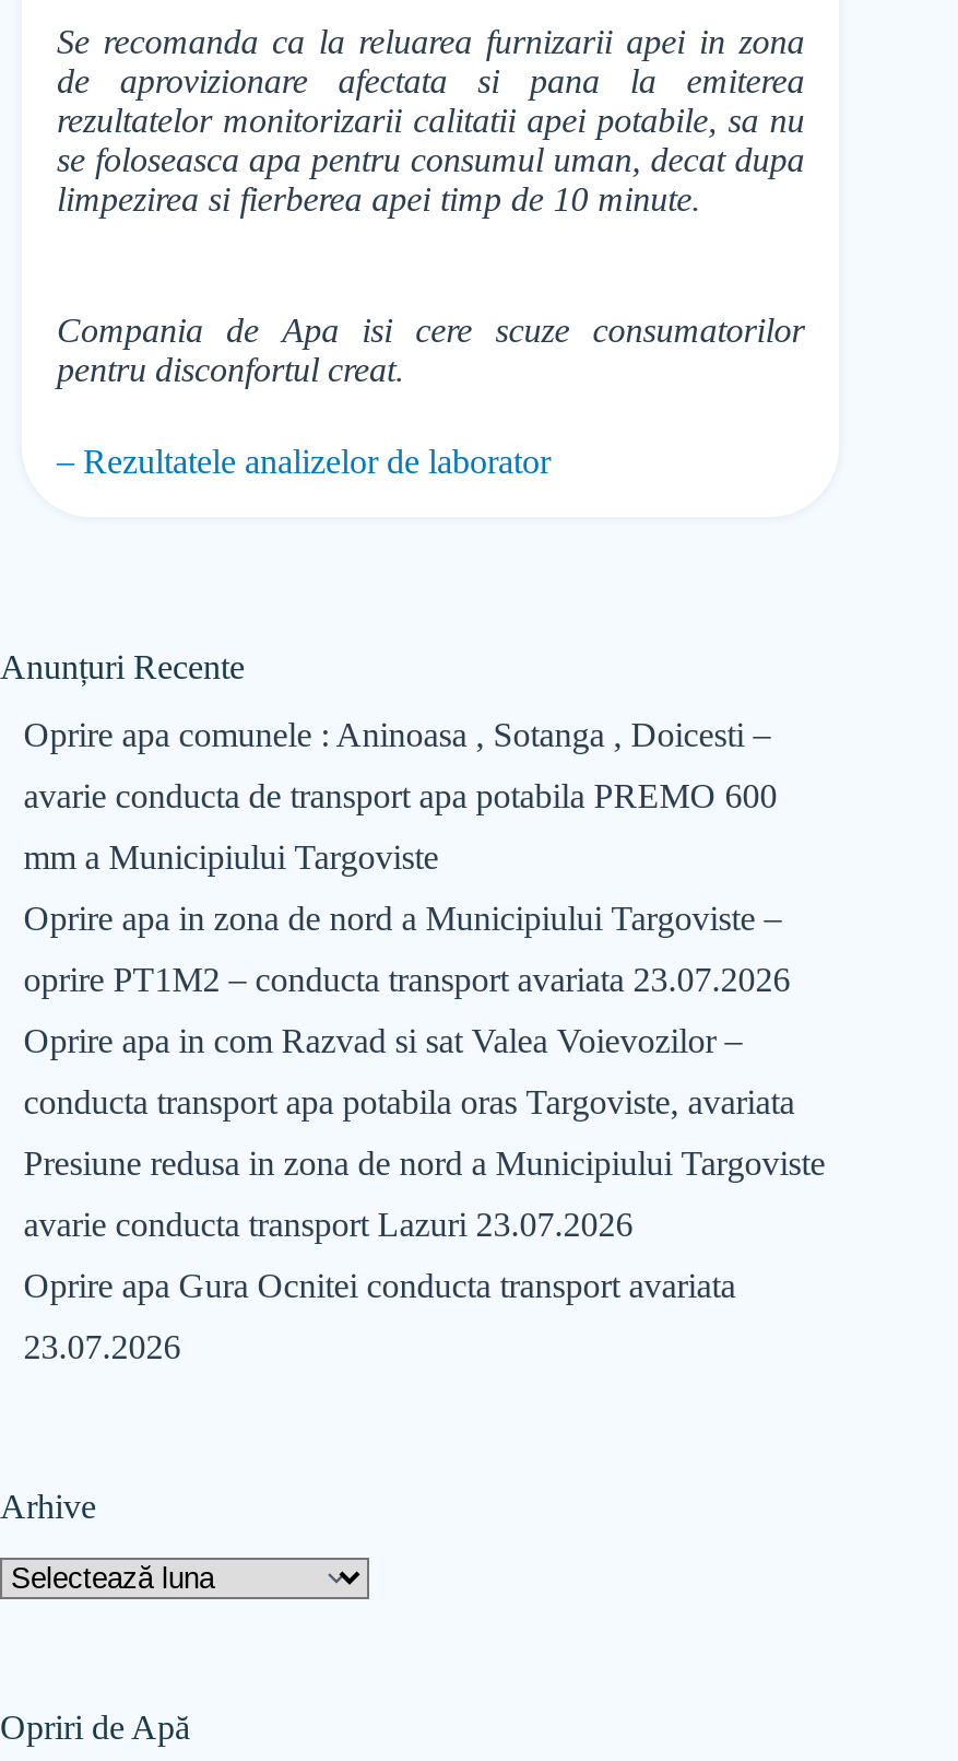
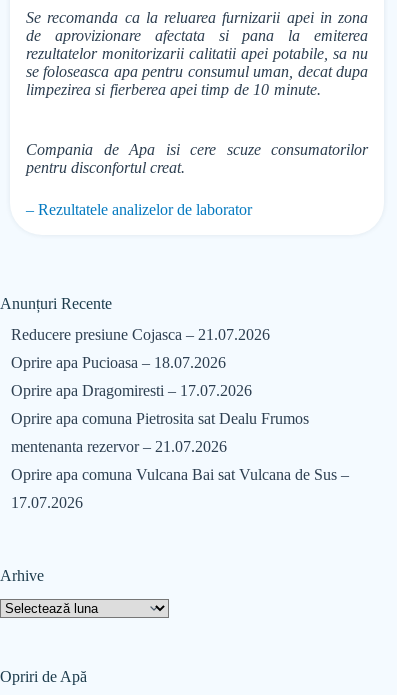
- Oprire apa comunele : Aninoasa , Sotanga , Doicesti –
- avarie conducta de transport apa potabila PREMO 600
- mm a Municipiului Targoviste
- Oprire apa in zona de nord a Municipiului Targoviste –
- oprire PT1M2 – conducta transport avariata 23.07.2026
- Oprire apa in com Razvad si sat Valea Voievozilor –
- conducta transport apa potabila oras Targoviste, avariata
- Presiune redusa in zona de nord a Municipiului Targoviste
- avarie conducta transport Lazuri 23.07.2026
- Oprire apa Gura Ocnitei conducta transport avariata
- 23.07.2026
+ Reducere presiune Cojasca – 21.07.2026
+ Oprire apa Pucioasa – 18.07.2026
+ Oprire apa Dragomiresti – 17.07.2026
+ Oprire apa comuna Pietrosita sat Dealu Frumos
+ mentenanta rezervor – 21.07.2026
+ Oprire apa comuna Vulcana Bai sat Vulcana de Sus –
+ 17.07.2026
